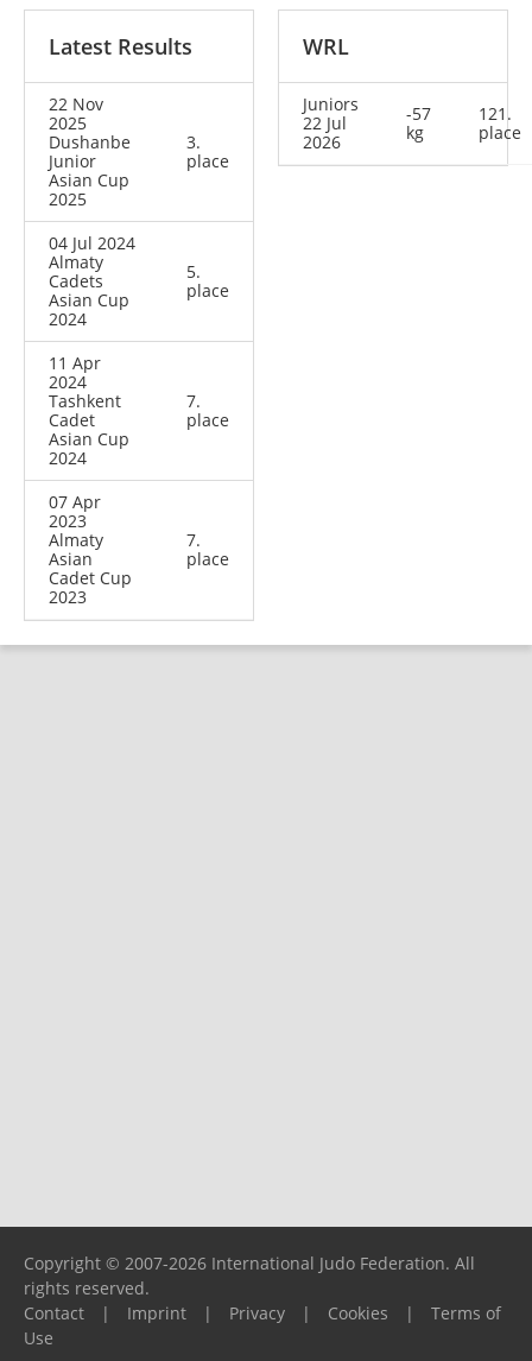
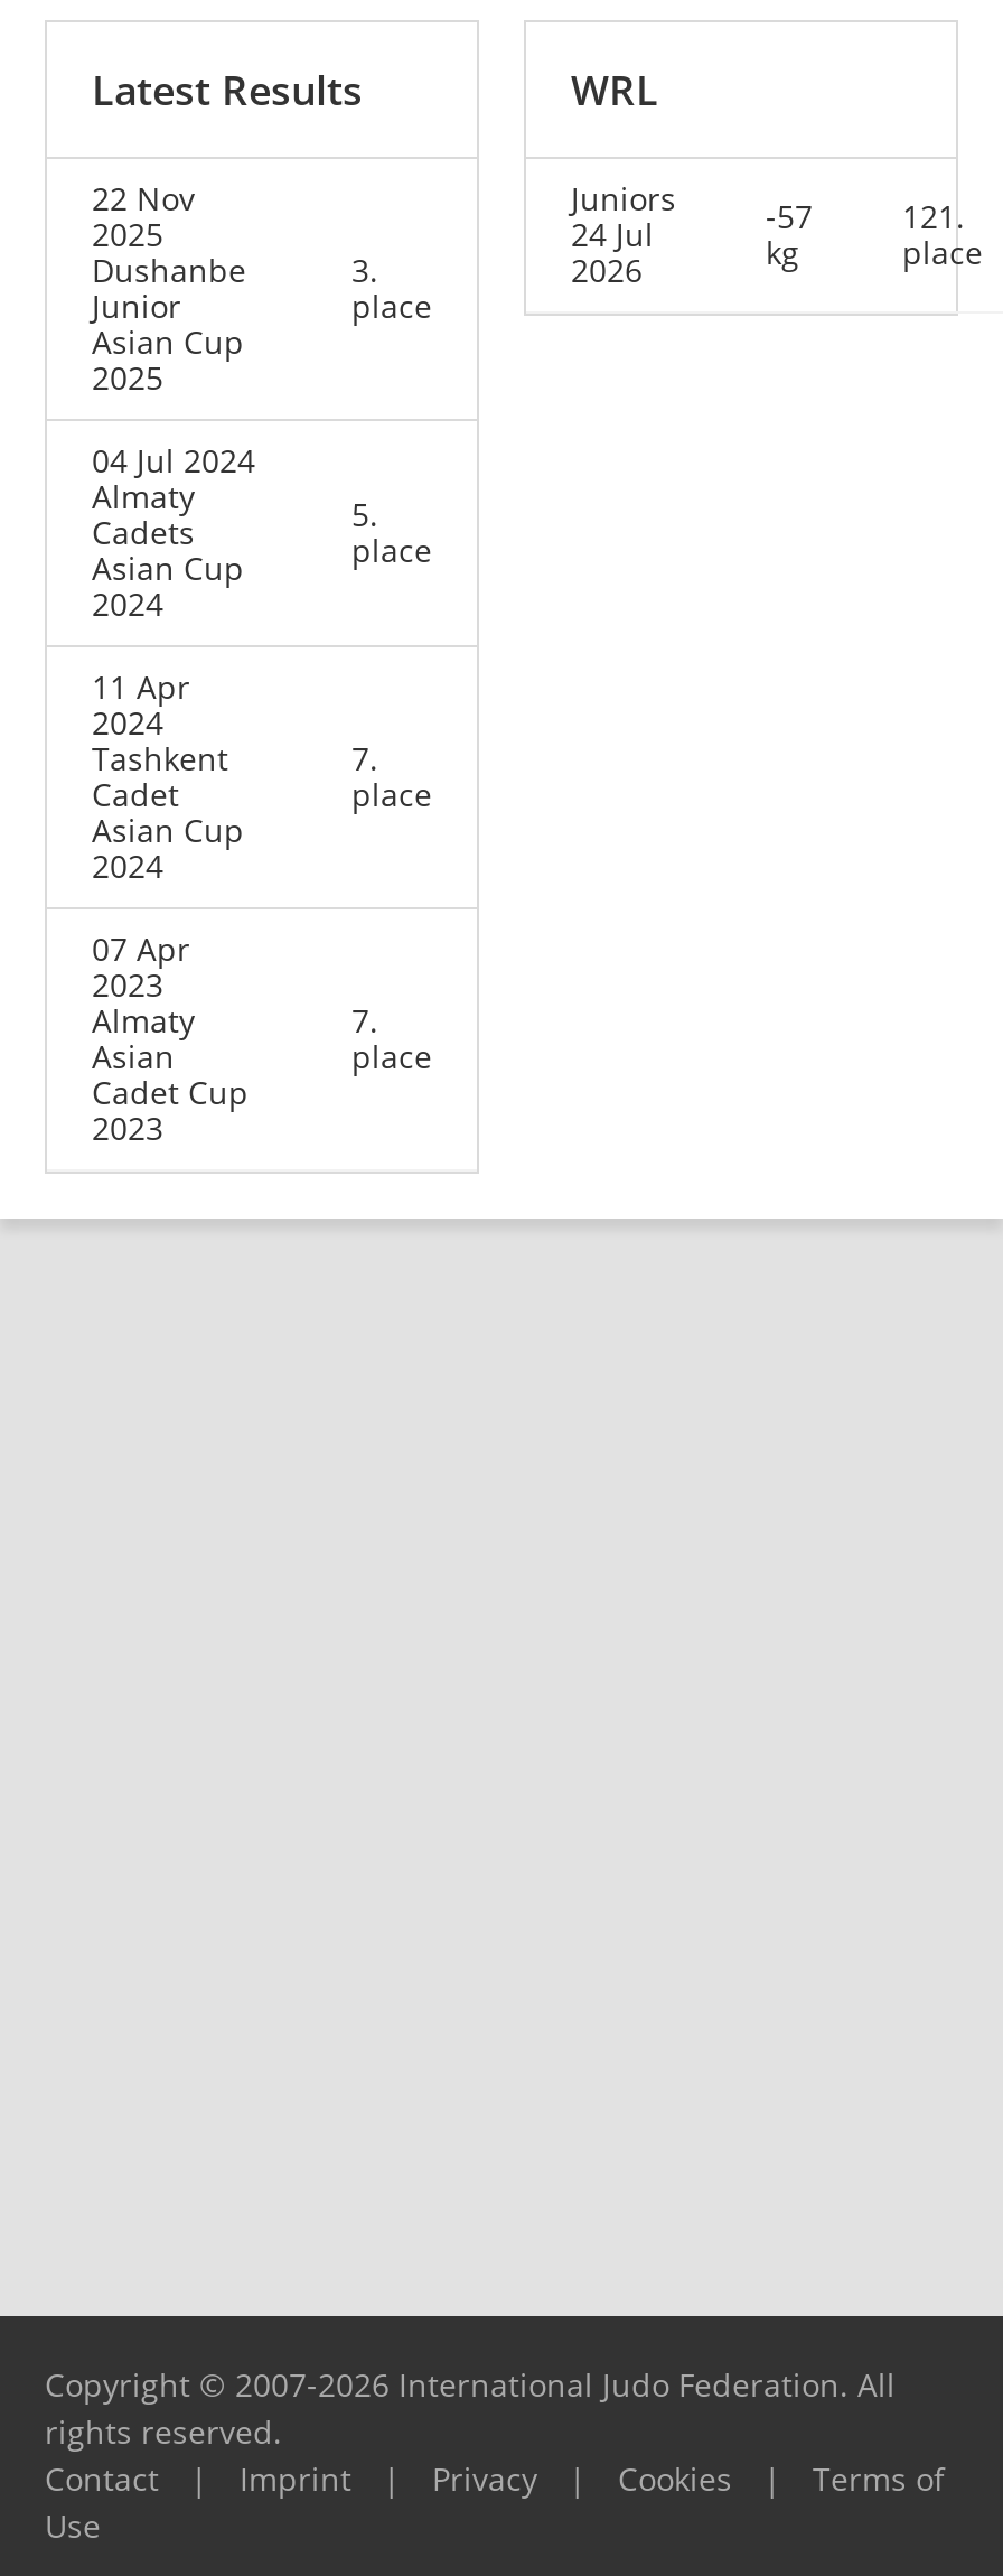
- 22 Jul
+ 24 Jul
